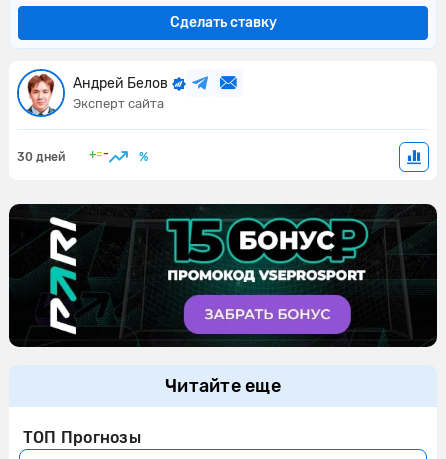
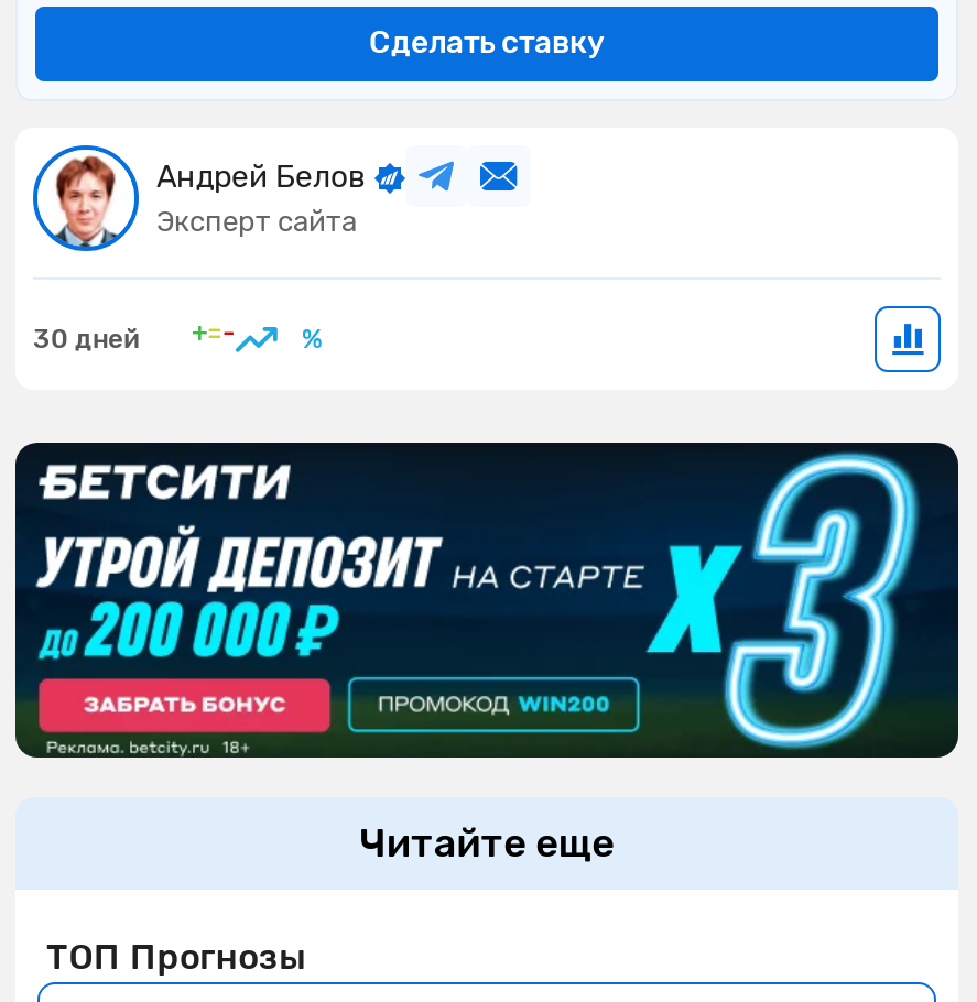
- [image]
+ [image]
